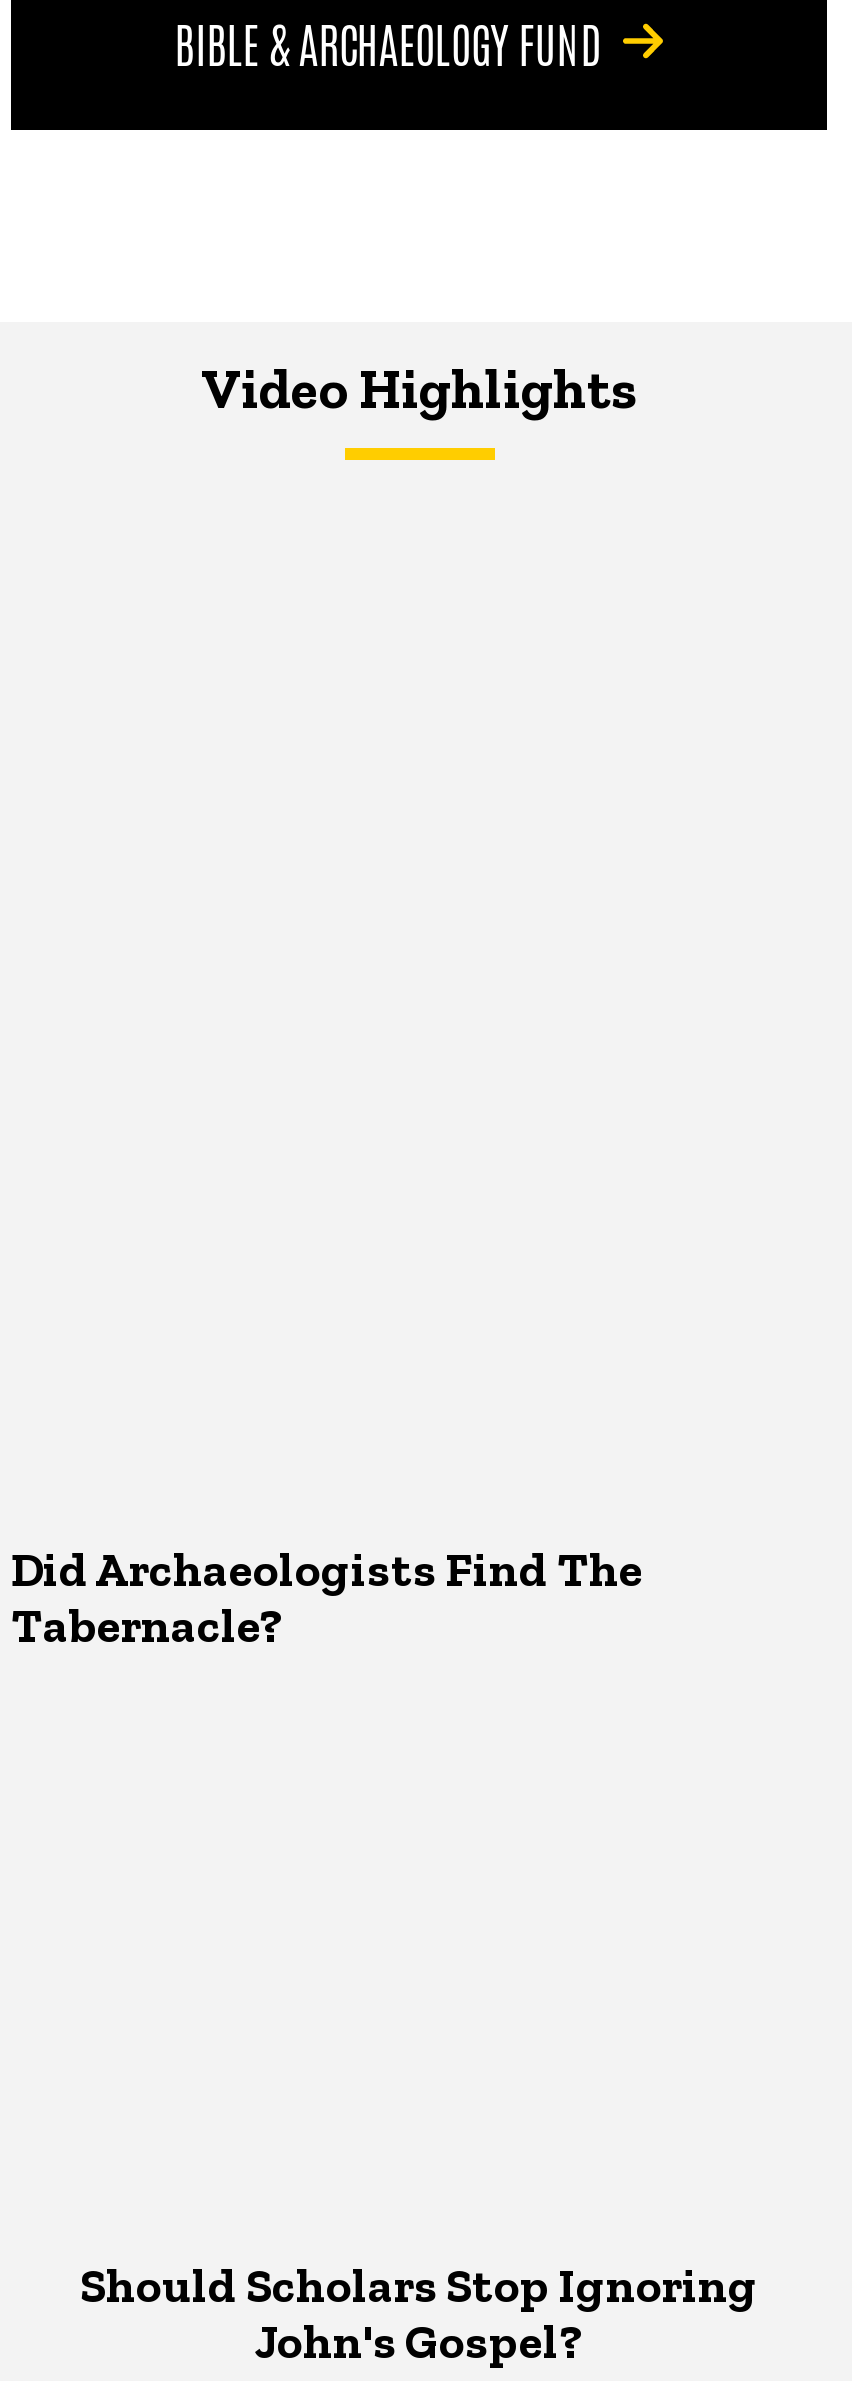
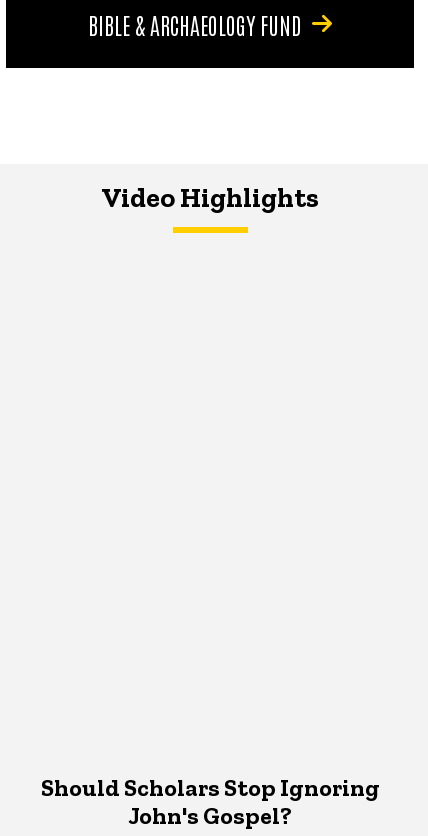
- Did Archaeologists Find The
- Tabernacle?
